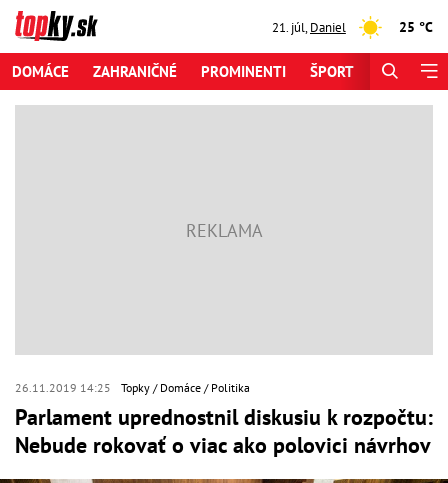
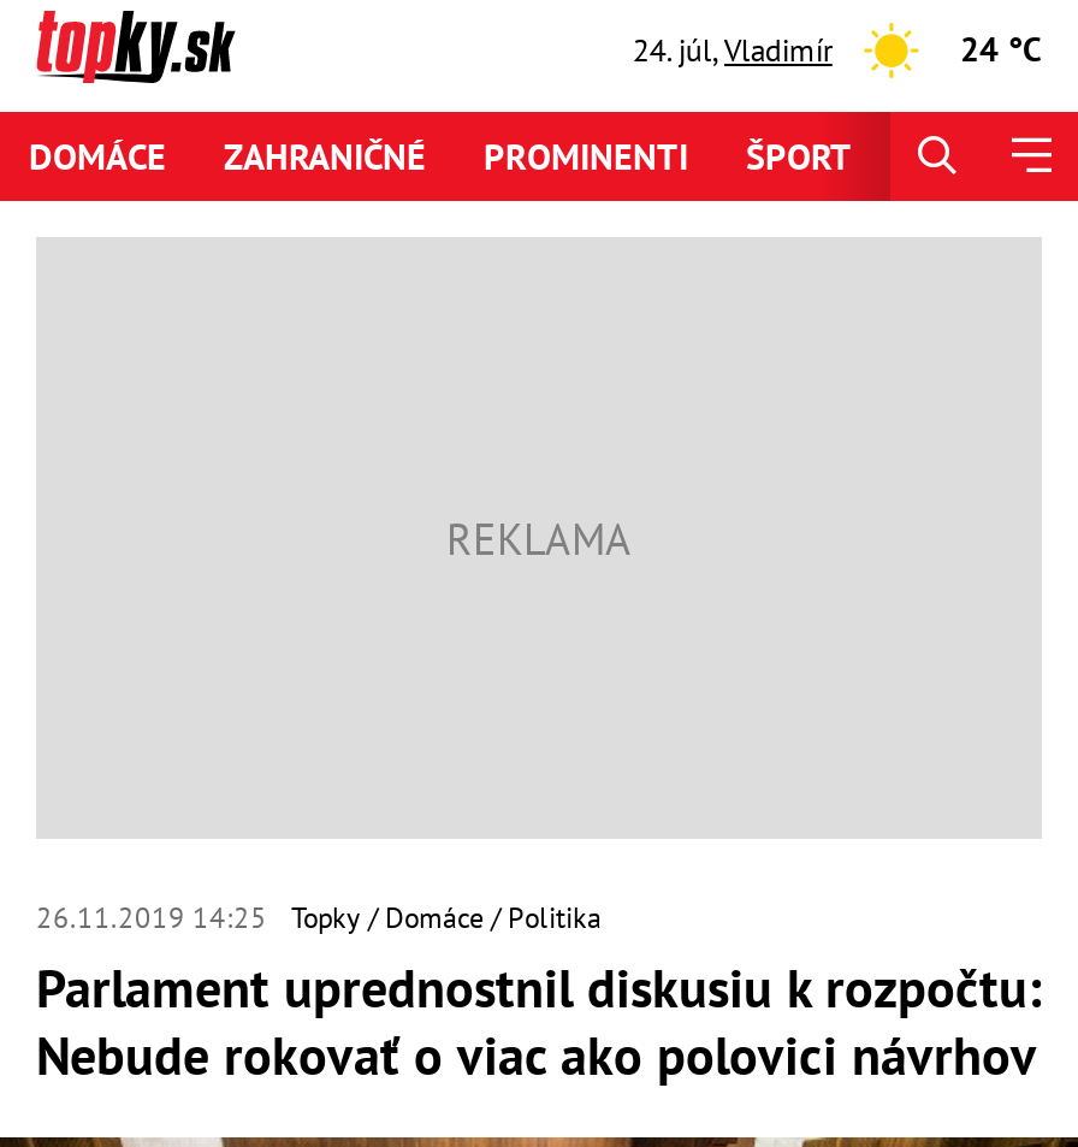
- 21. júl, Daniel
+ 24. júl, Vladimír

- 25 °C
+ 24 °C
